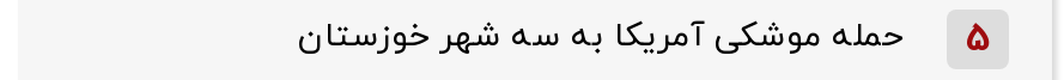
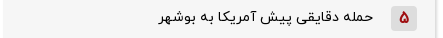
- حمله موشکی آمریکا به سه شهر خوزستان
+ حمله دقایقی پیش آمریکا به بوشهر
